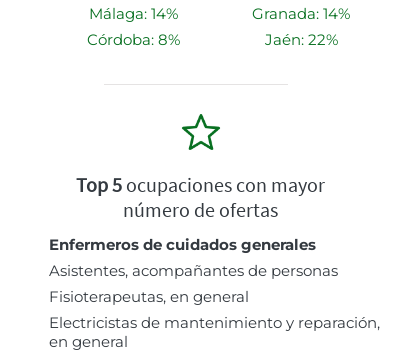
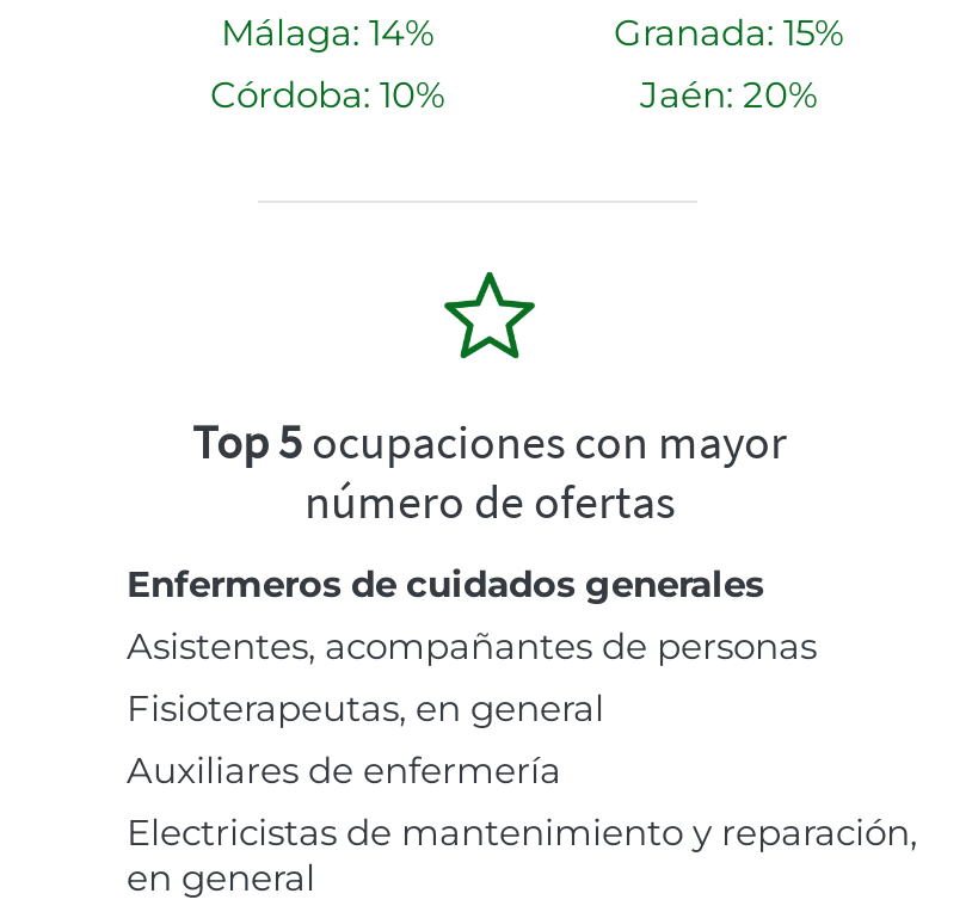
- Granada: 14%
+ Granada: 15%

- Córdoba: 8%
+ Córdoba: 10%

- Jaén: 22%
+ Jaén: 20%

+ Auxiliares de enfermería
